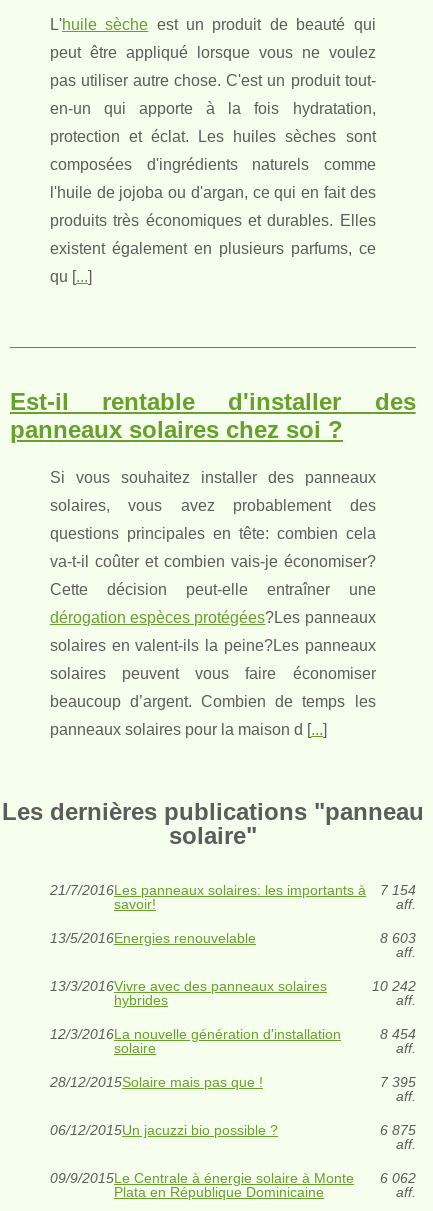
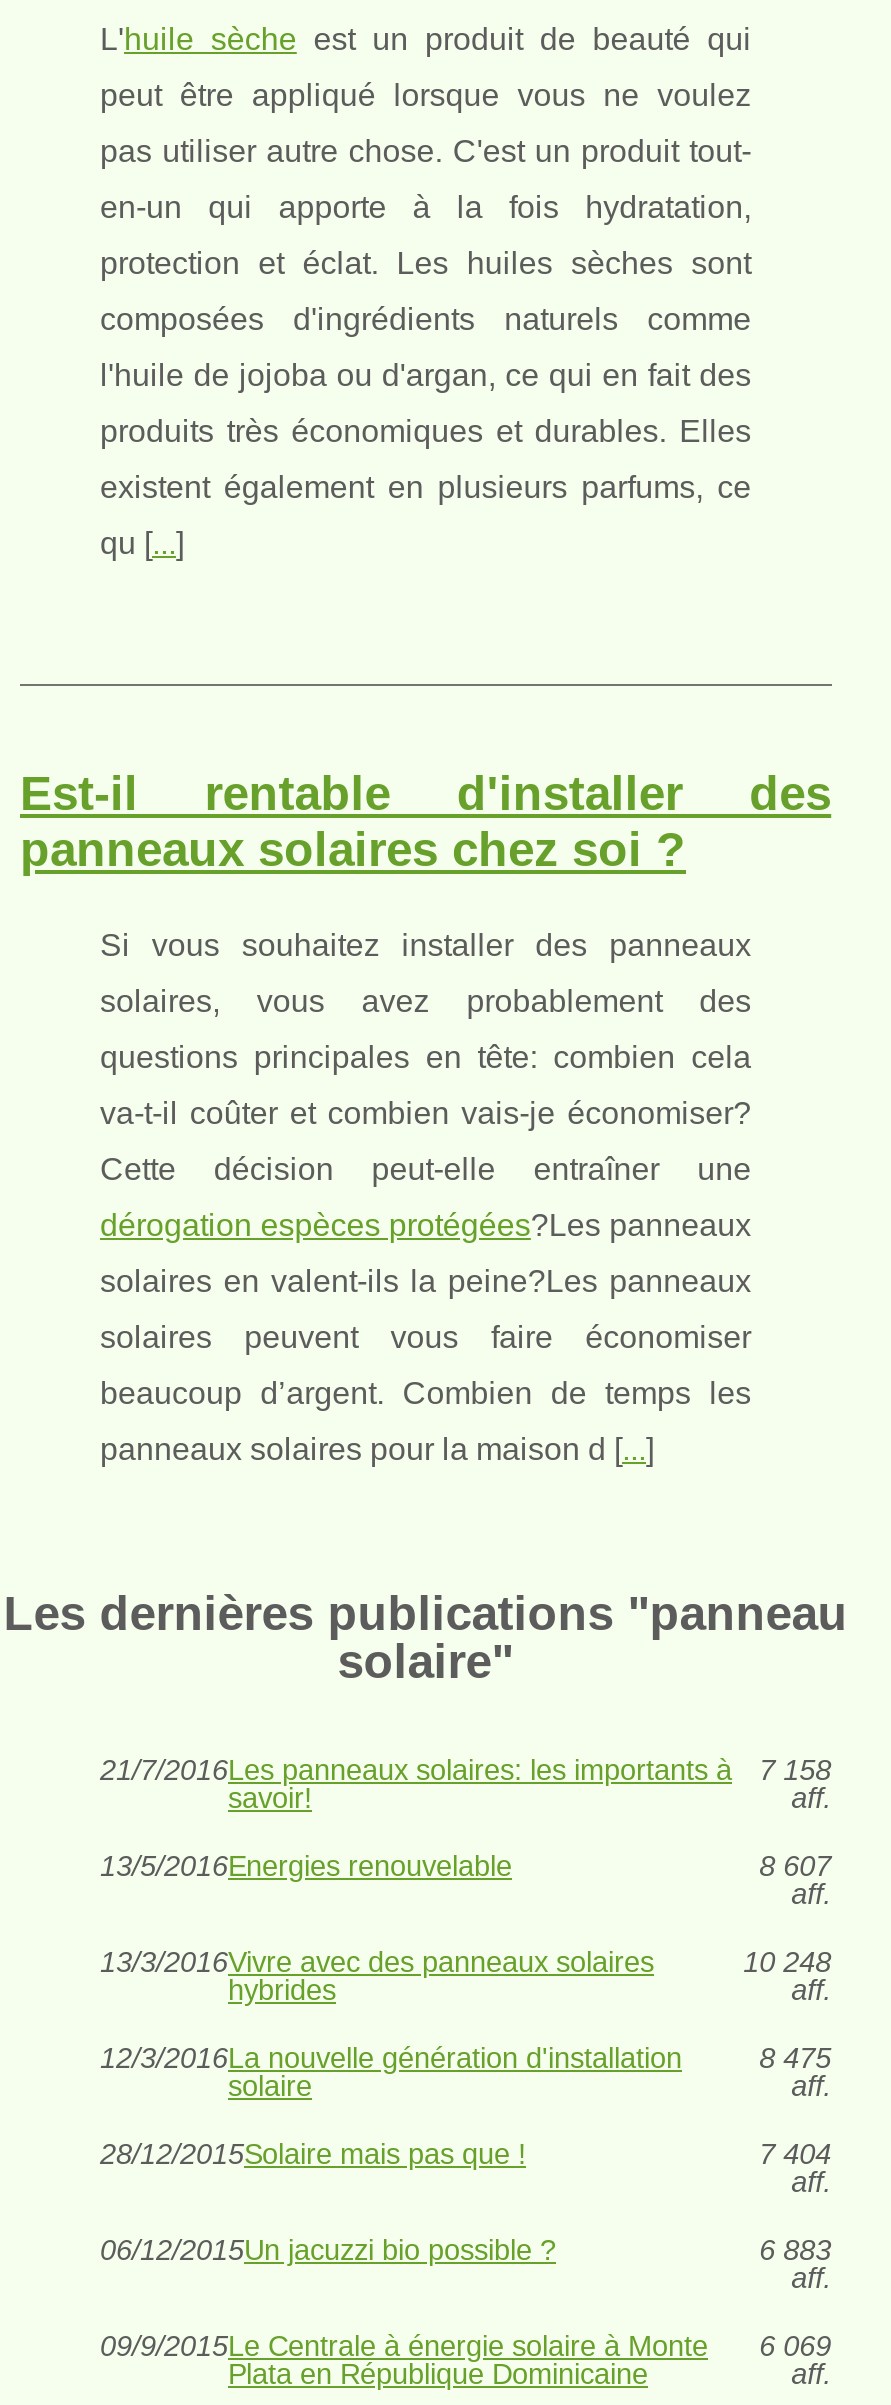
- 21/7/2016 Les panneaux solaires: les importants à 7 154
+ 21/7/2016 Les panneaux solaires: les importants à 7 158

- 8 603
+ 8 607

- 10 242
+ 10 248

- 8 454
+ 8 475

- 7 395
+ 7 404

- 6 875
+ 6 883

- 09/9/2015 Le Centrale à énergie solaire à Monte 6 062
+ 09/9/2015 Le Centrale à énergie solaire à Monte 6 069
